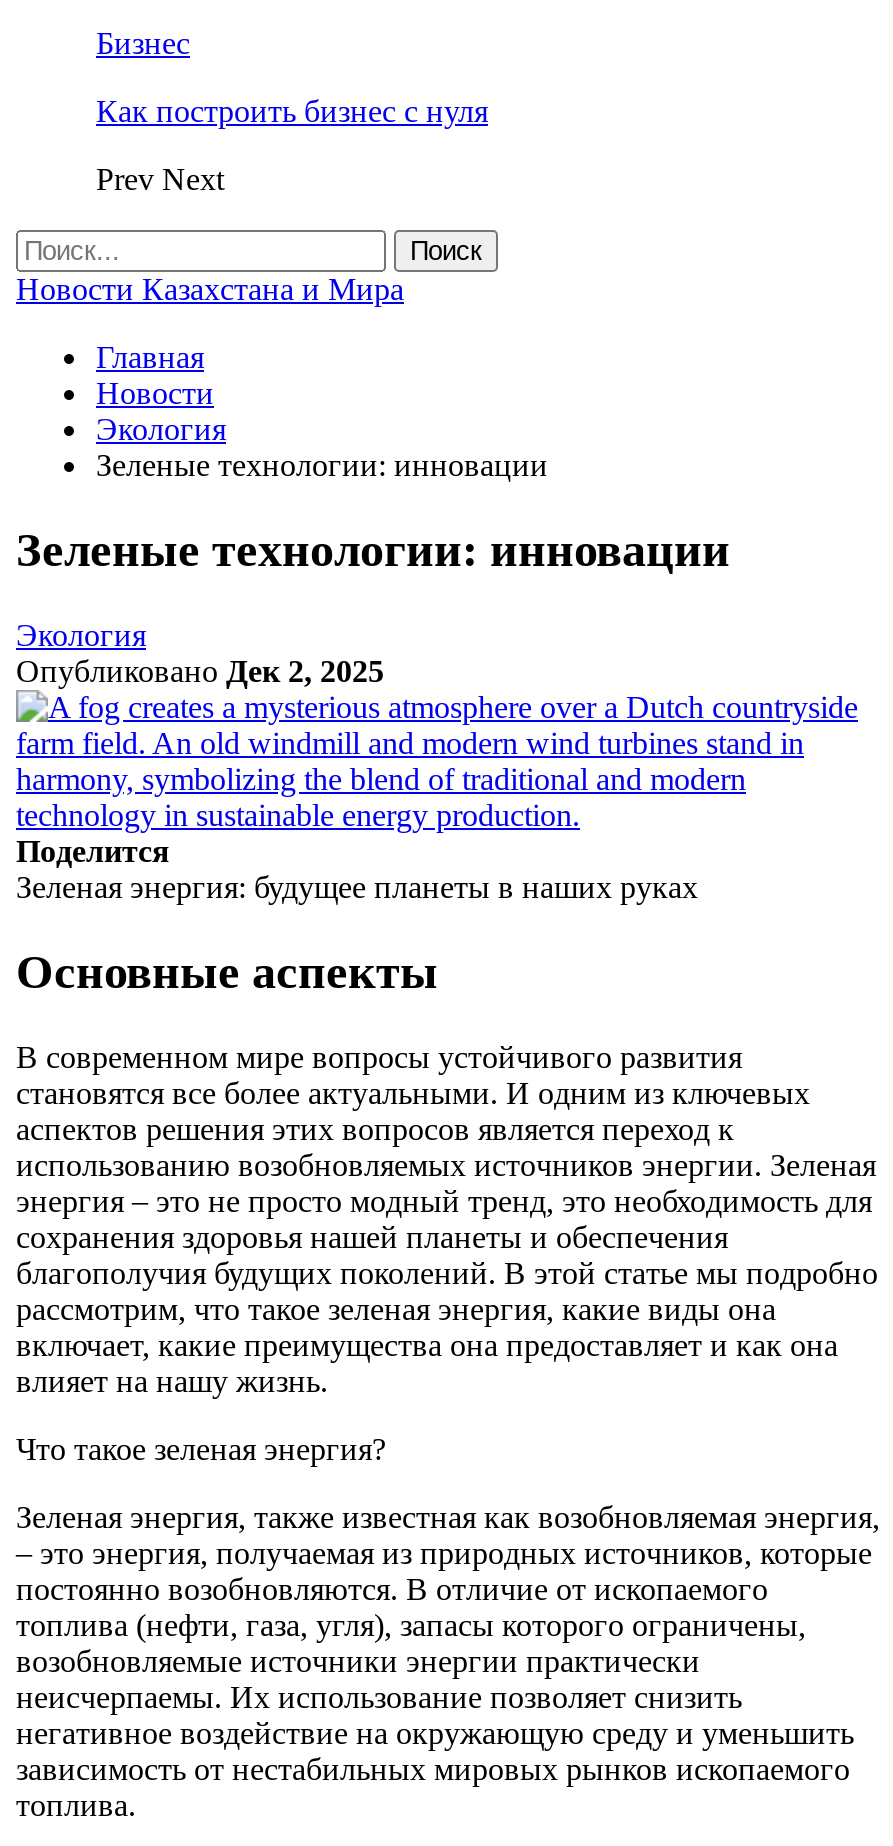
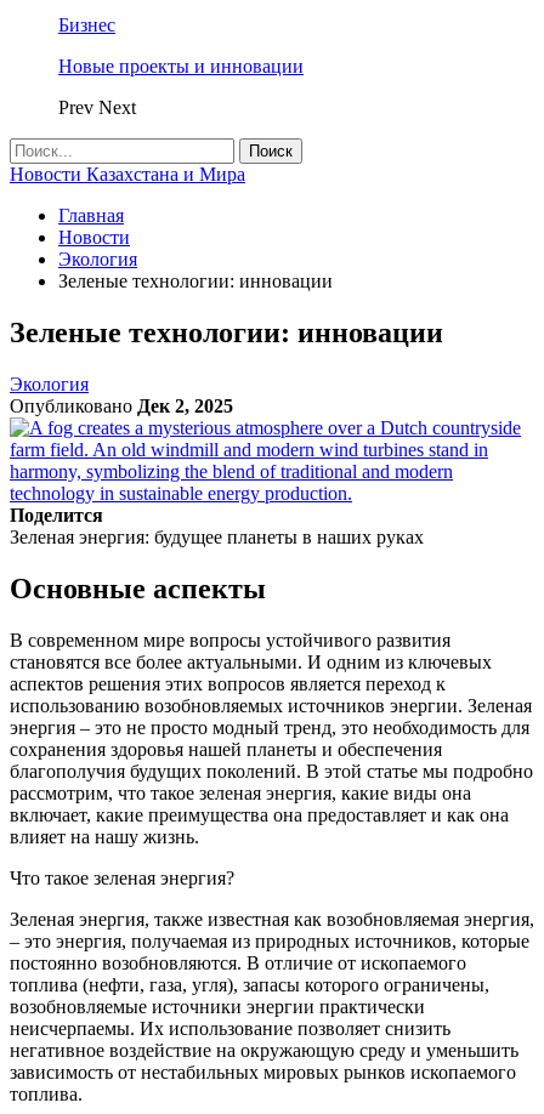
- Как построить бизнес с нуля
+ Новые проекты и инновации
